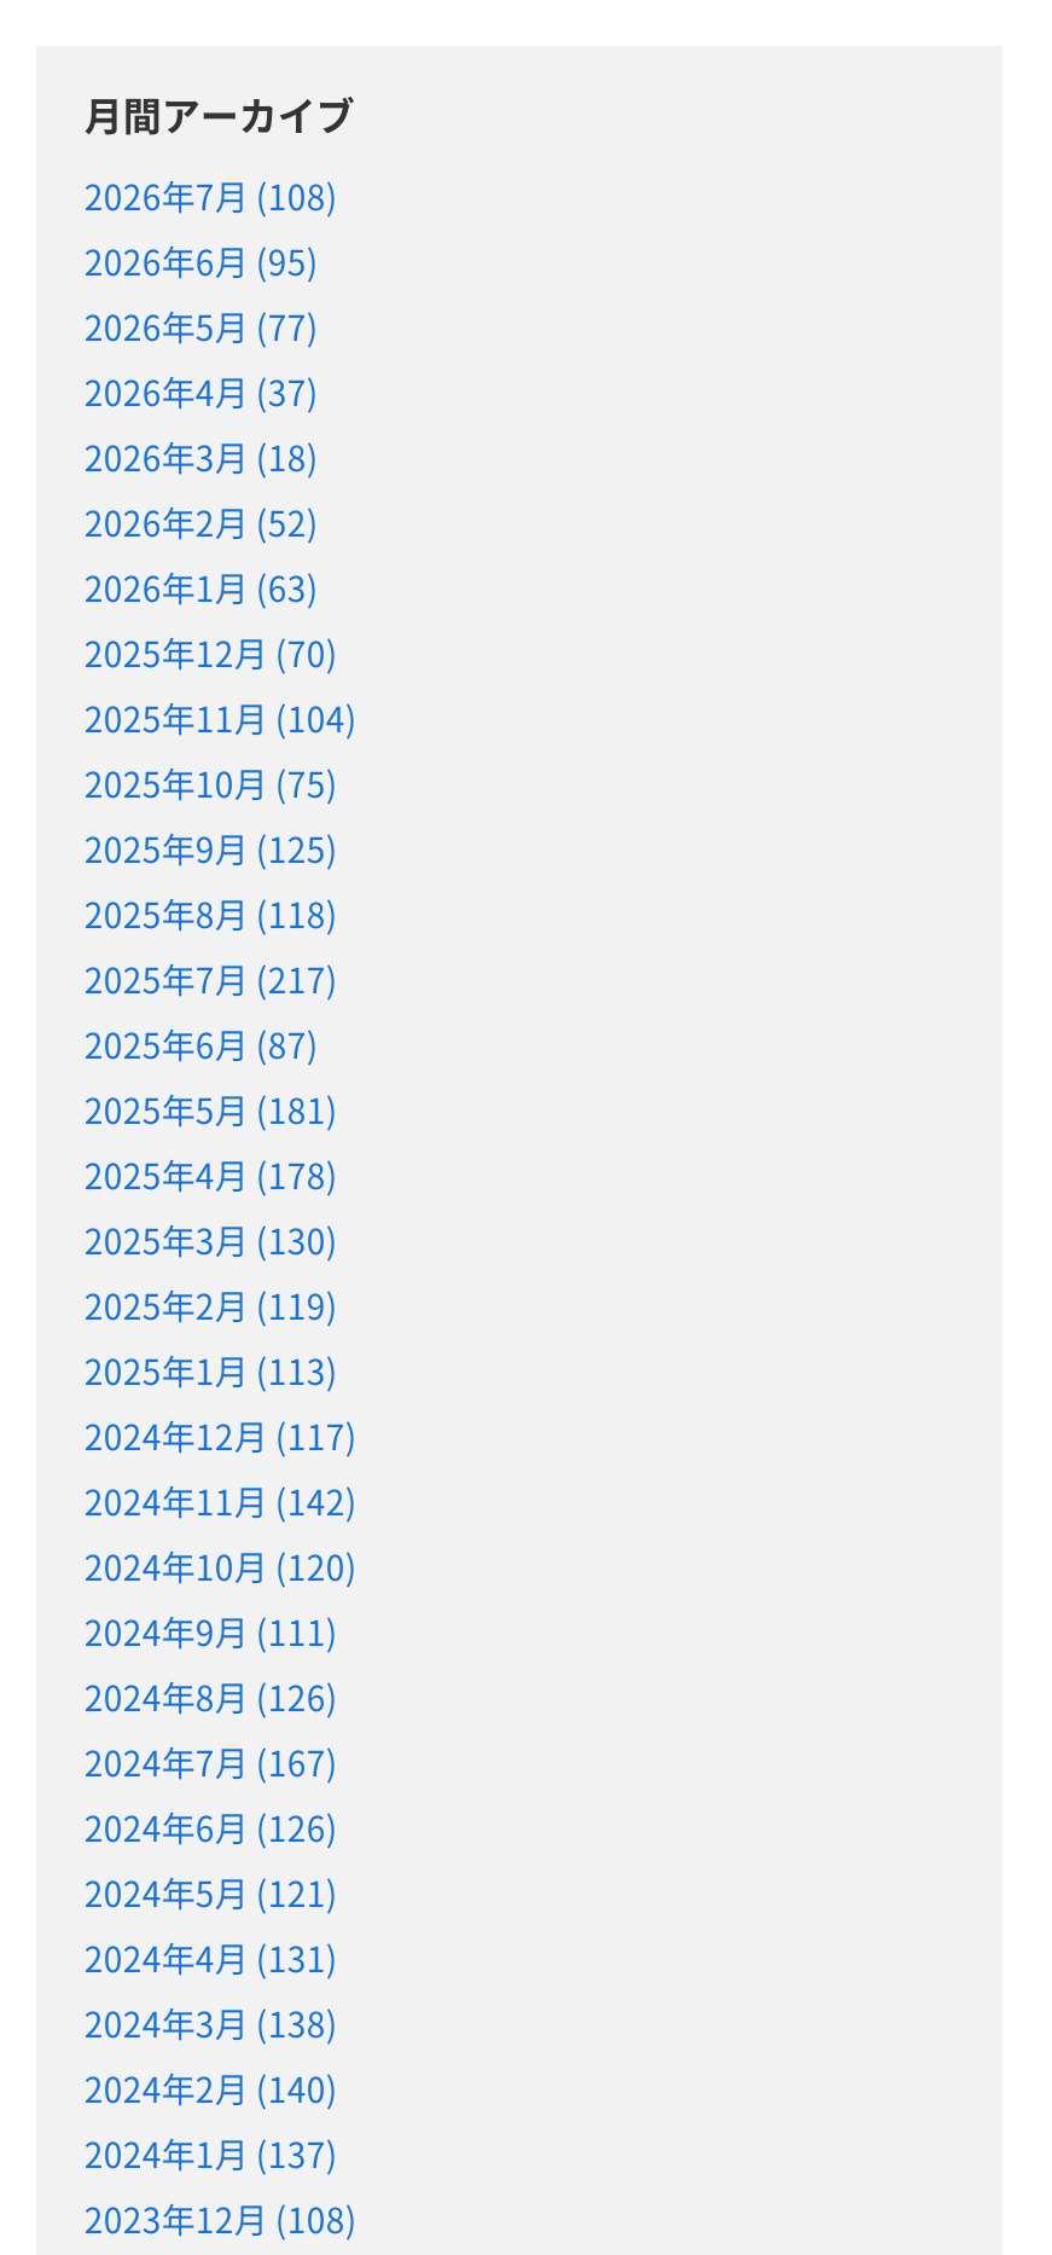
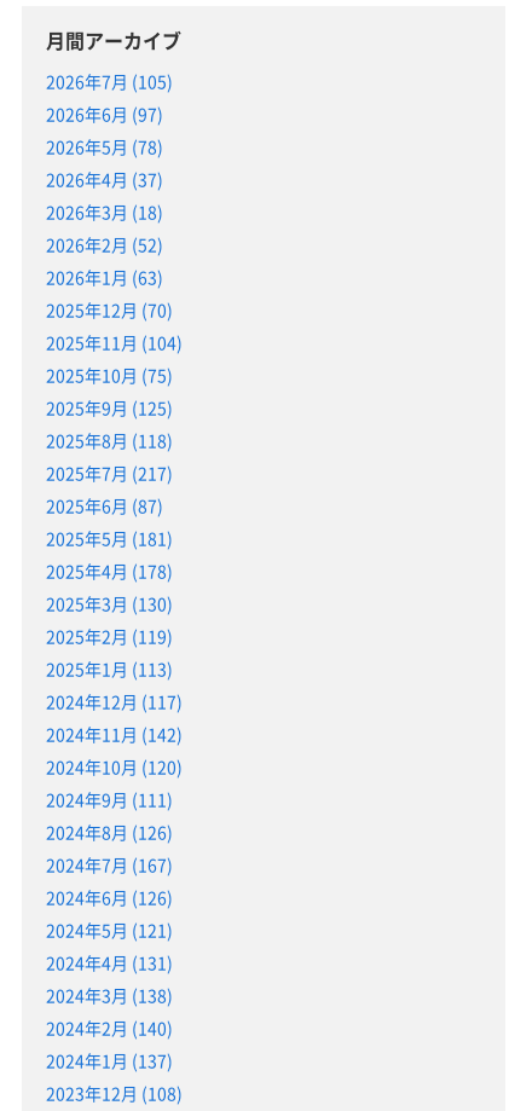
- 2026年7月 (108)
+ 2026年7月 (105)

- 2026年6月 (95)
+ 2026年6月 (97)

- 2026年5月 (77)
+ 2026年5月 (78)
